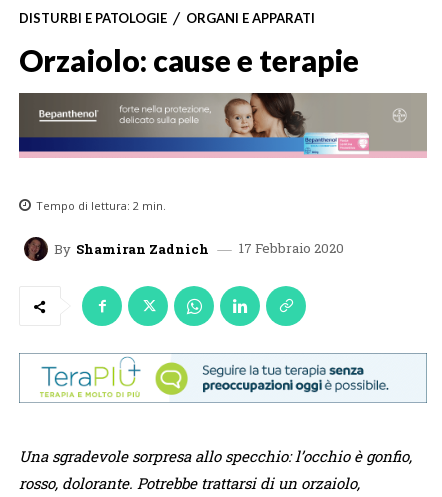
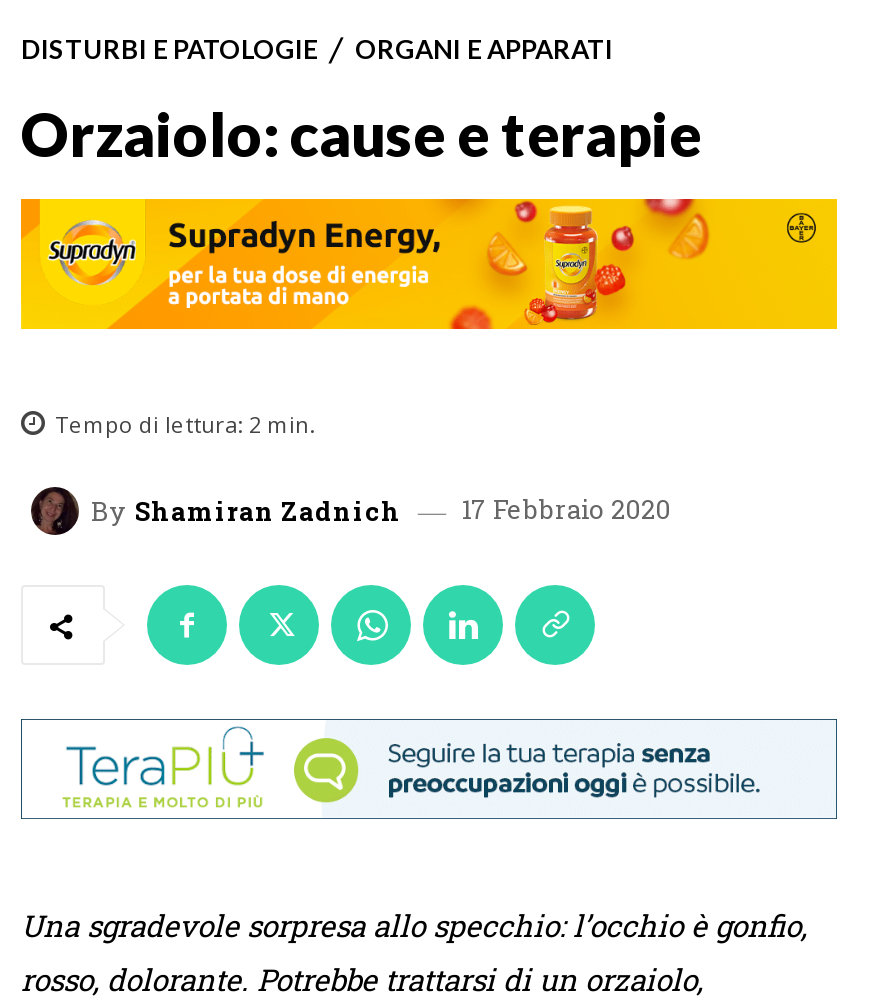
- [image]
+ [image]
